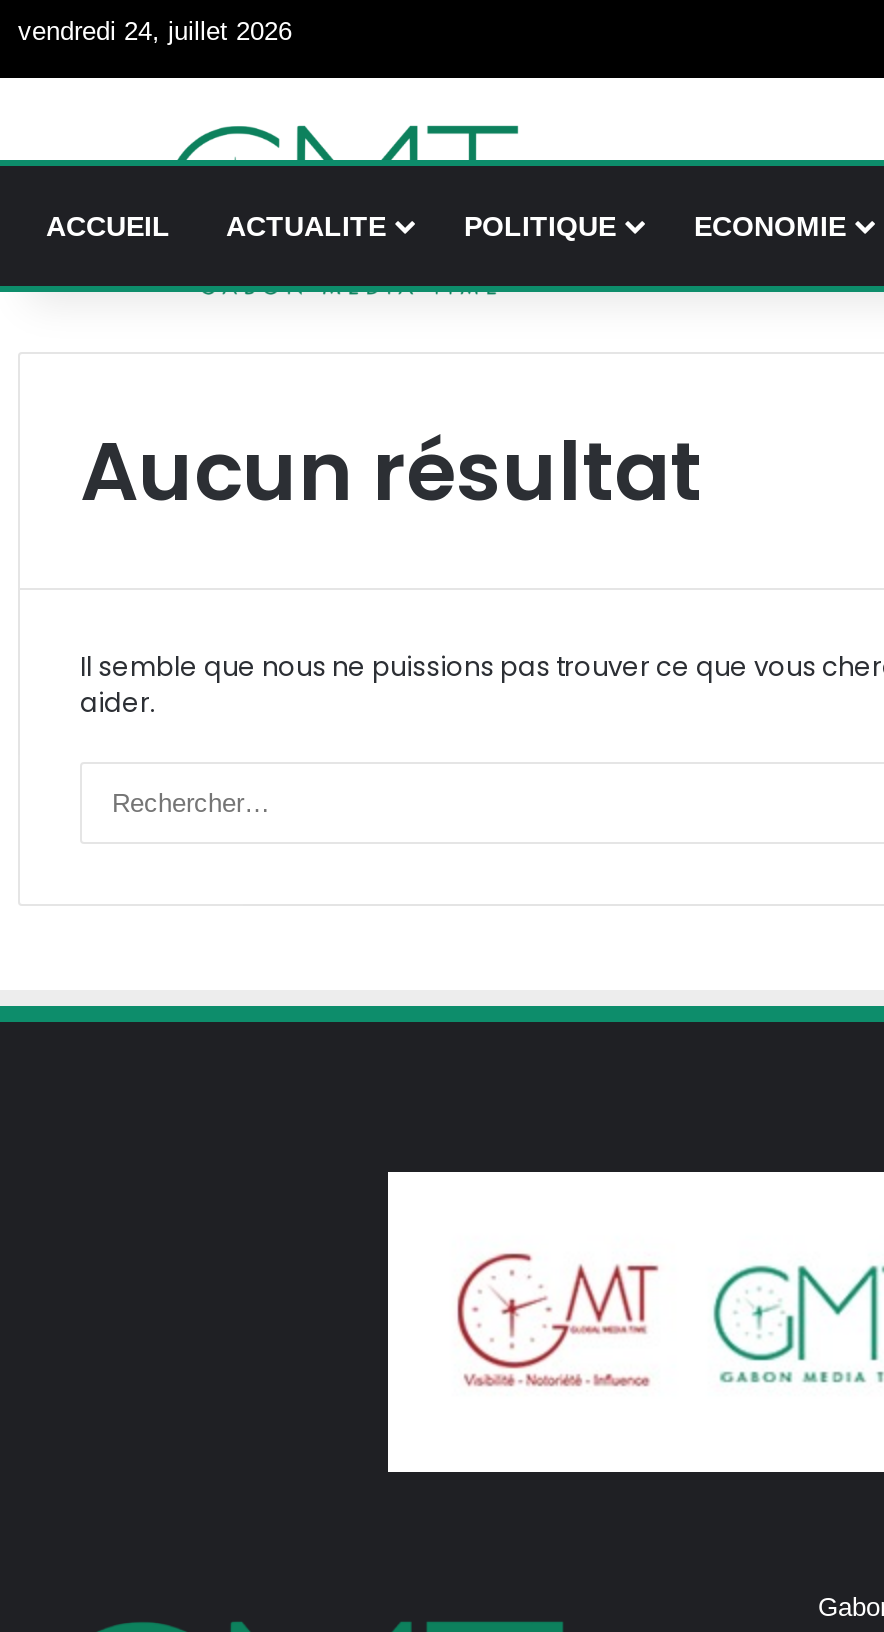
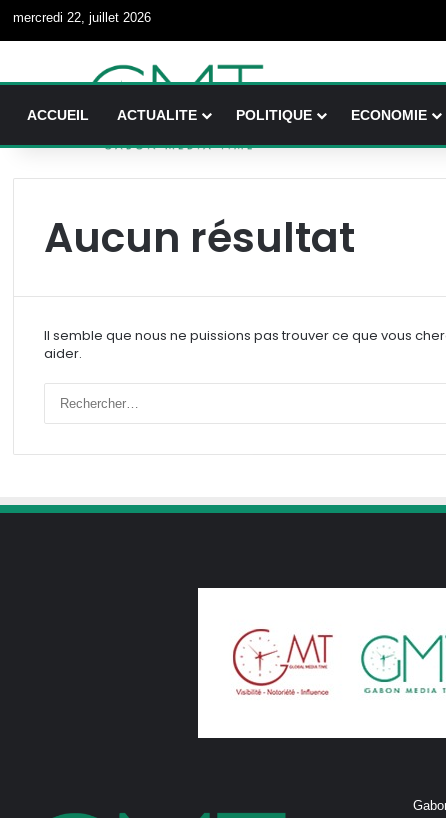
- vendredi 24, juillet 2026
+ mercredi 22, juillet 2026
